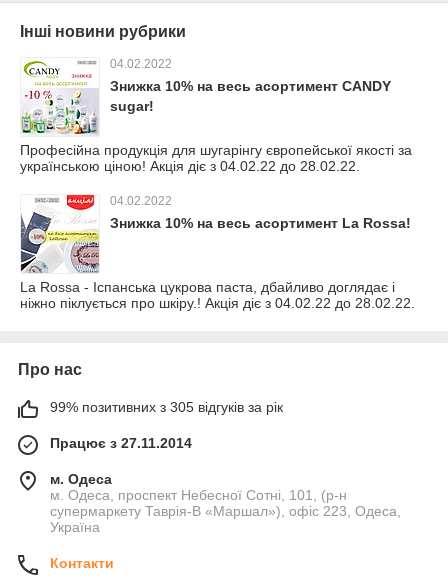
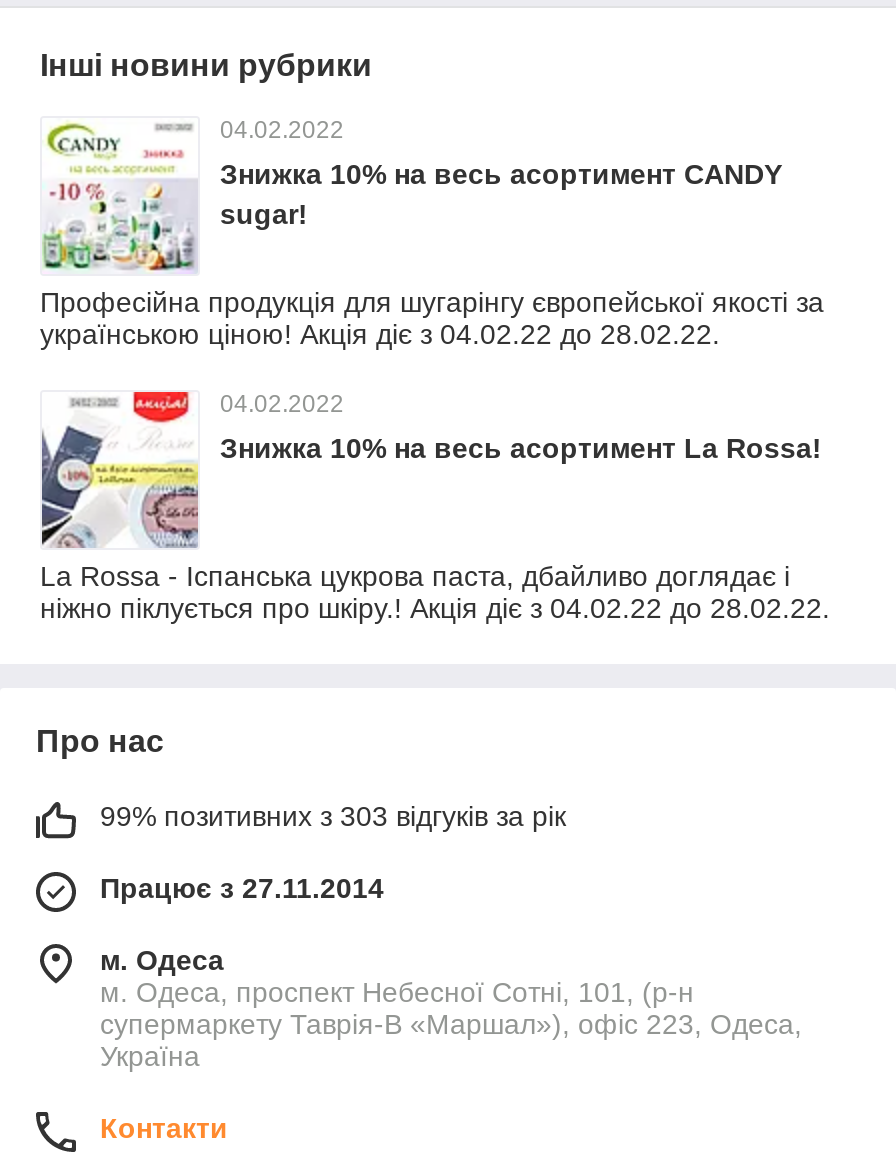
- 99% позитивних з 305 відгуків за рік
+ 99% позитивних з 303 відгуків за рік
